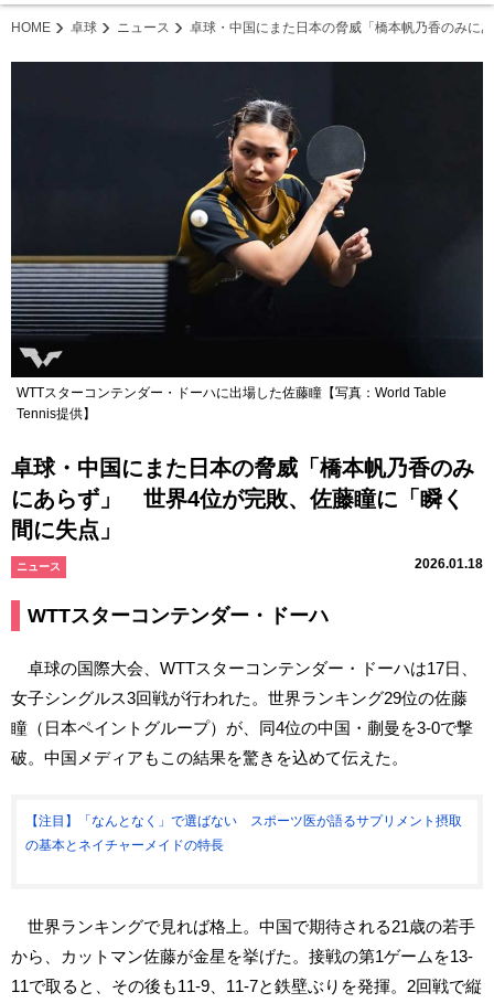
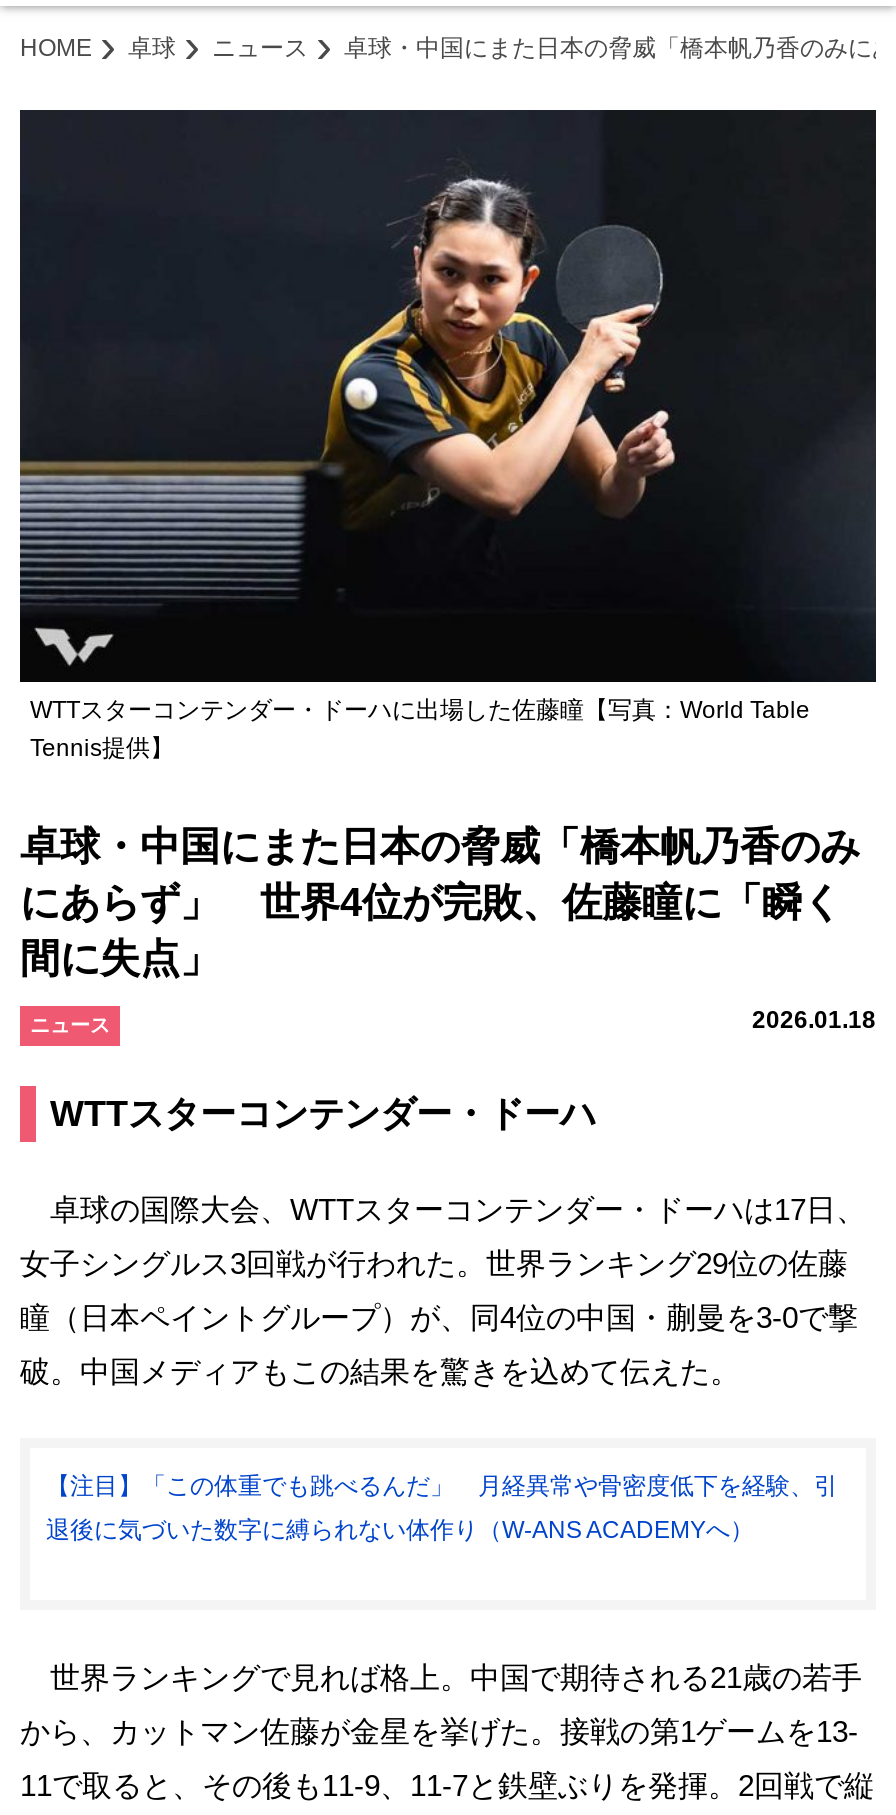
- 【注目】「なんとなく」で選ばない スポーツ医が語るサプリメント摂取
+ 【注目】「この体重でも跳べるんだ」 月経異常や骨密度低下を経験、引

- の基本とネイチャーメイドの特長
+ 退後に気づいた数字に縛られない体作り（W-ANS ACADEMYへ）
